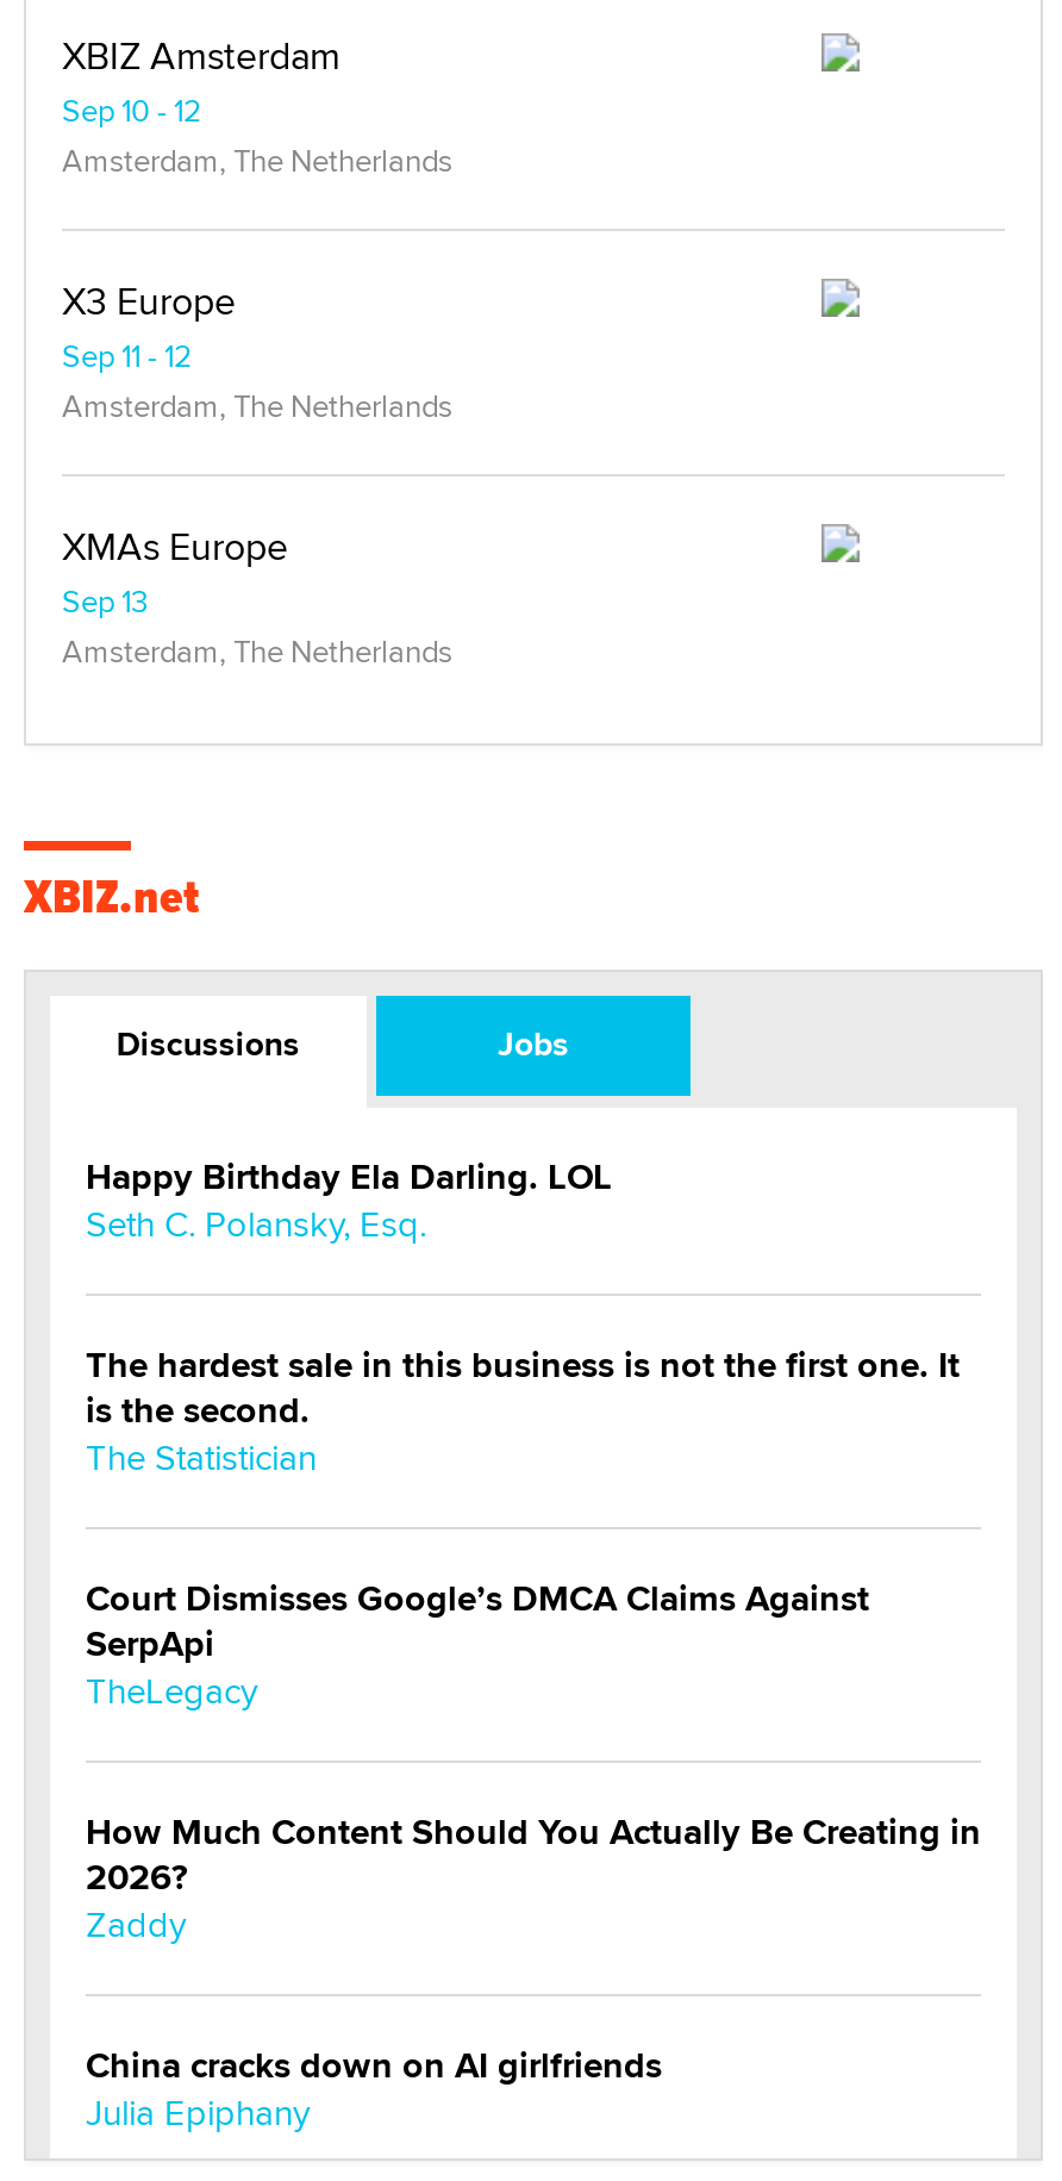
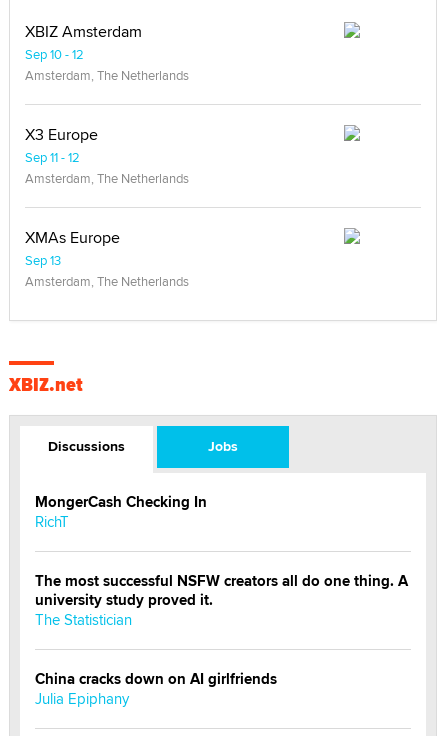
- Happy Birthday Ela Darling. LOL
- Seth C. Polansky, Esq.
+ MongerCash Checking In
+ RichT

- The hardest sale in this business is not the first one. It
- is the second.
+ The most successful NSFW creators all do one thing. A
+ university study proved it.

- Court Dismisses Google’s DMCA Claims Against
- SerpApi
- TheLegacy
- How Much Content Should You Actually Be Creating in
- 2026?
- Zaddy
